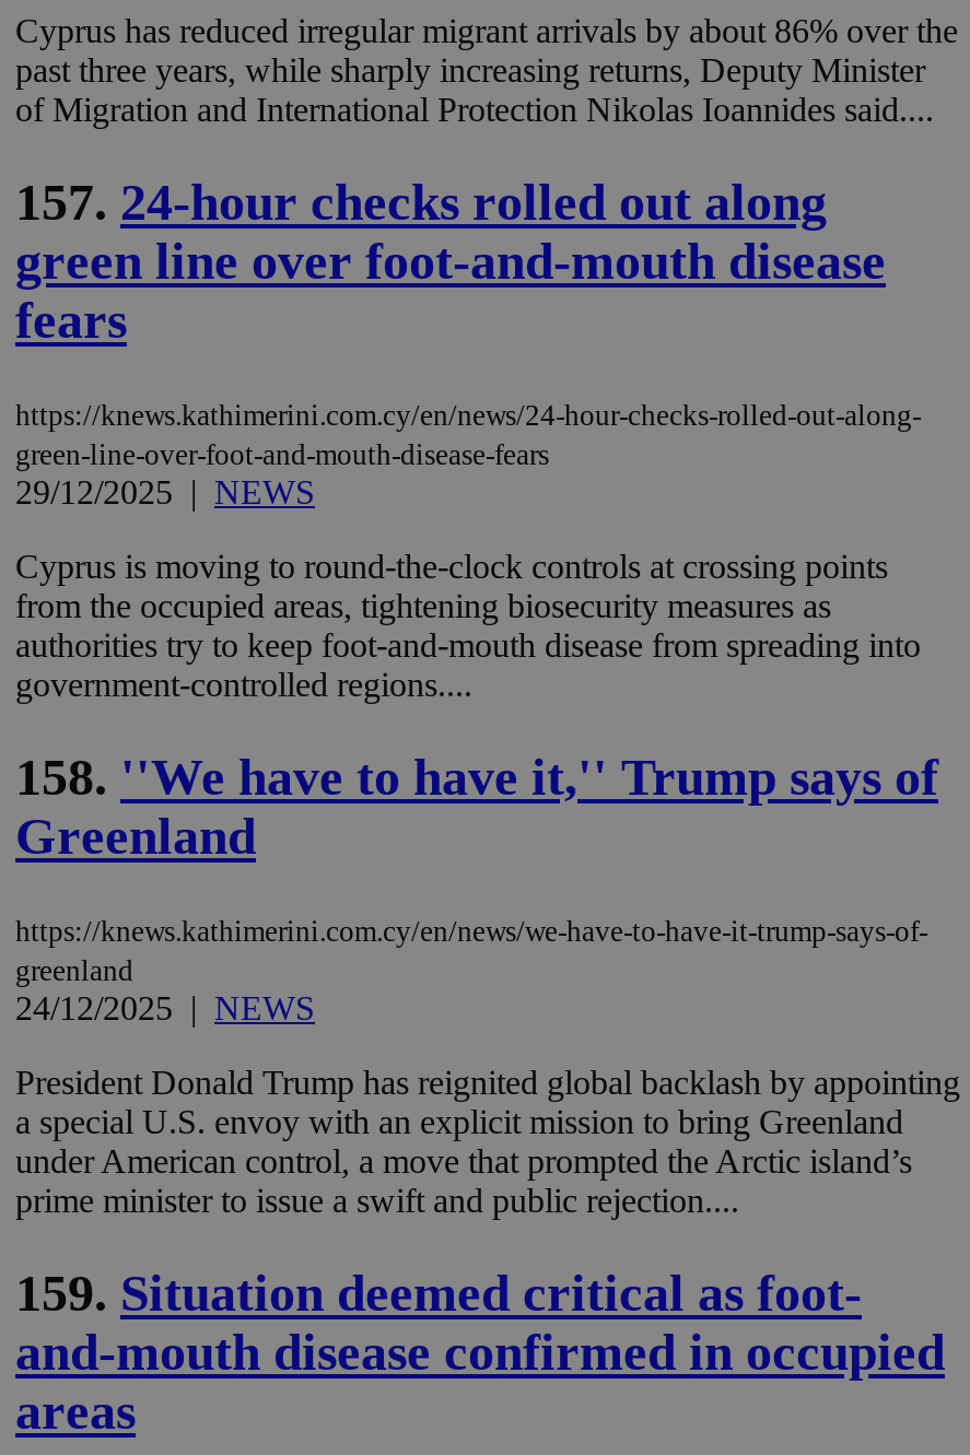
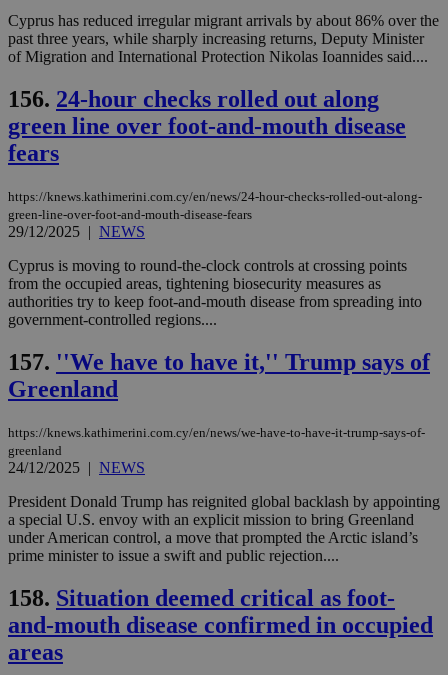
- 157. 24-hour checks rolled out along
+ 156. 24-hour checks rolled out along

- 158. ''We have to have it,'' Trump says of
+ 157. ''We have to have it,'' Trump says of

- 159. Situation deemed critical as foot-
+ 158. Situation deemed critical as foot-
